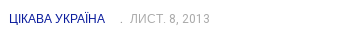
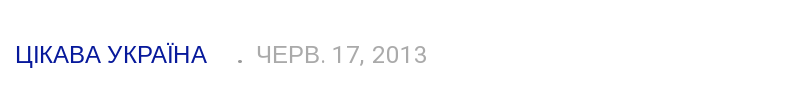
- ЦІКАВА УКРАЇНА ЛИСТ. 8, 2013
+ ЦІКАВА УКРАЇНА ЧЕРВ. 17, 2013
